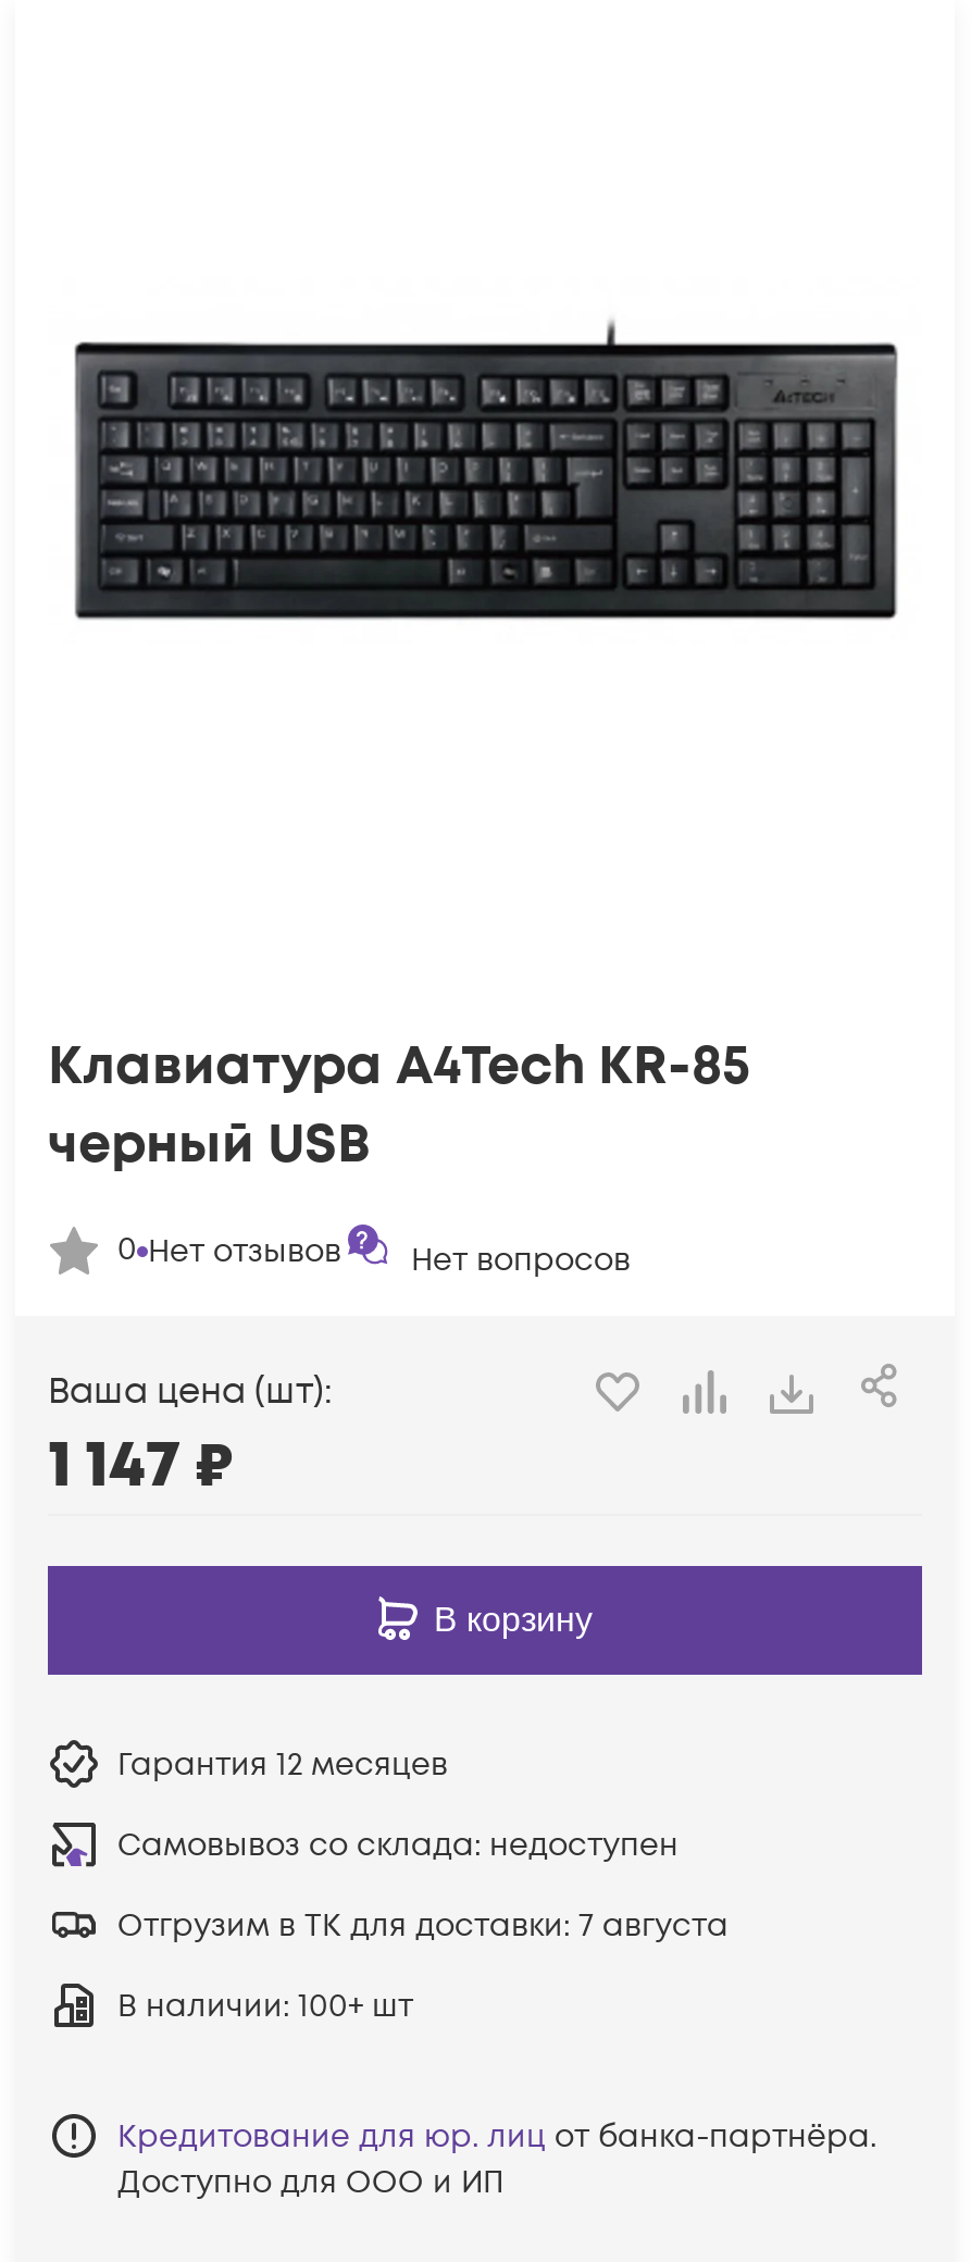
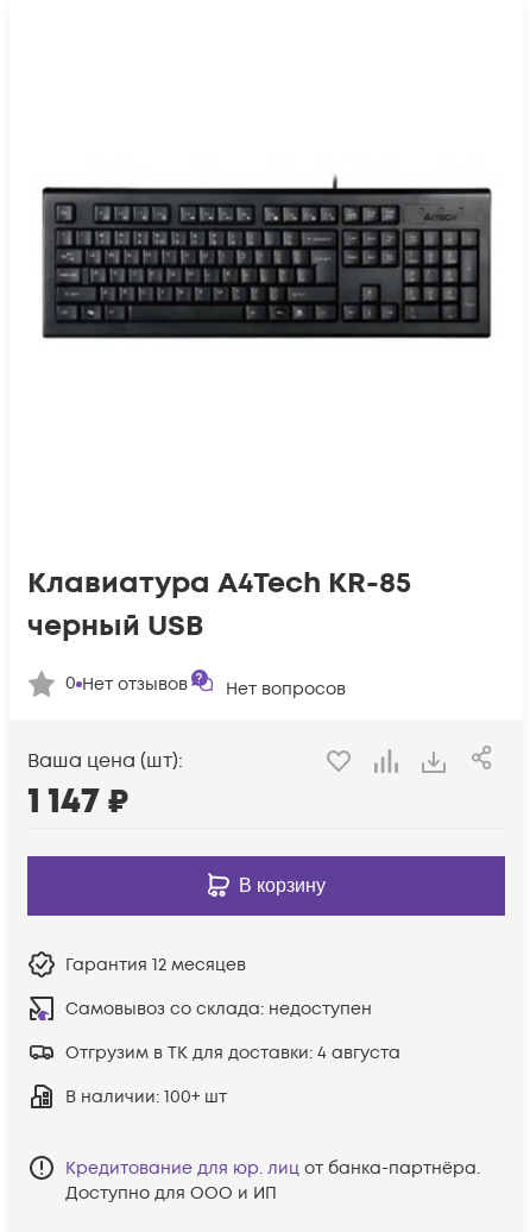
- Отгрузим в ТК для доставки: 7 августа
+ Отгрузим в ТК для доставки: 4 августа
